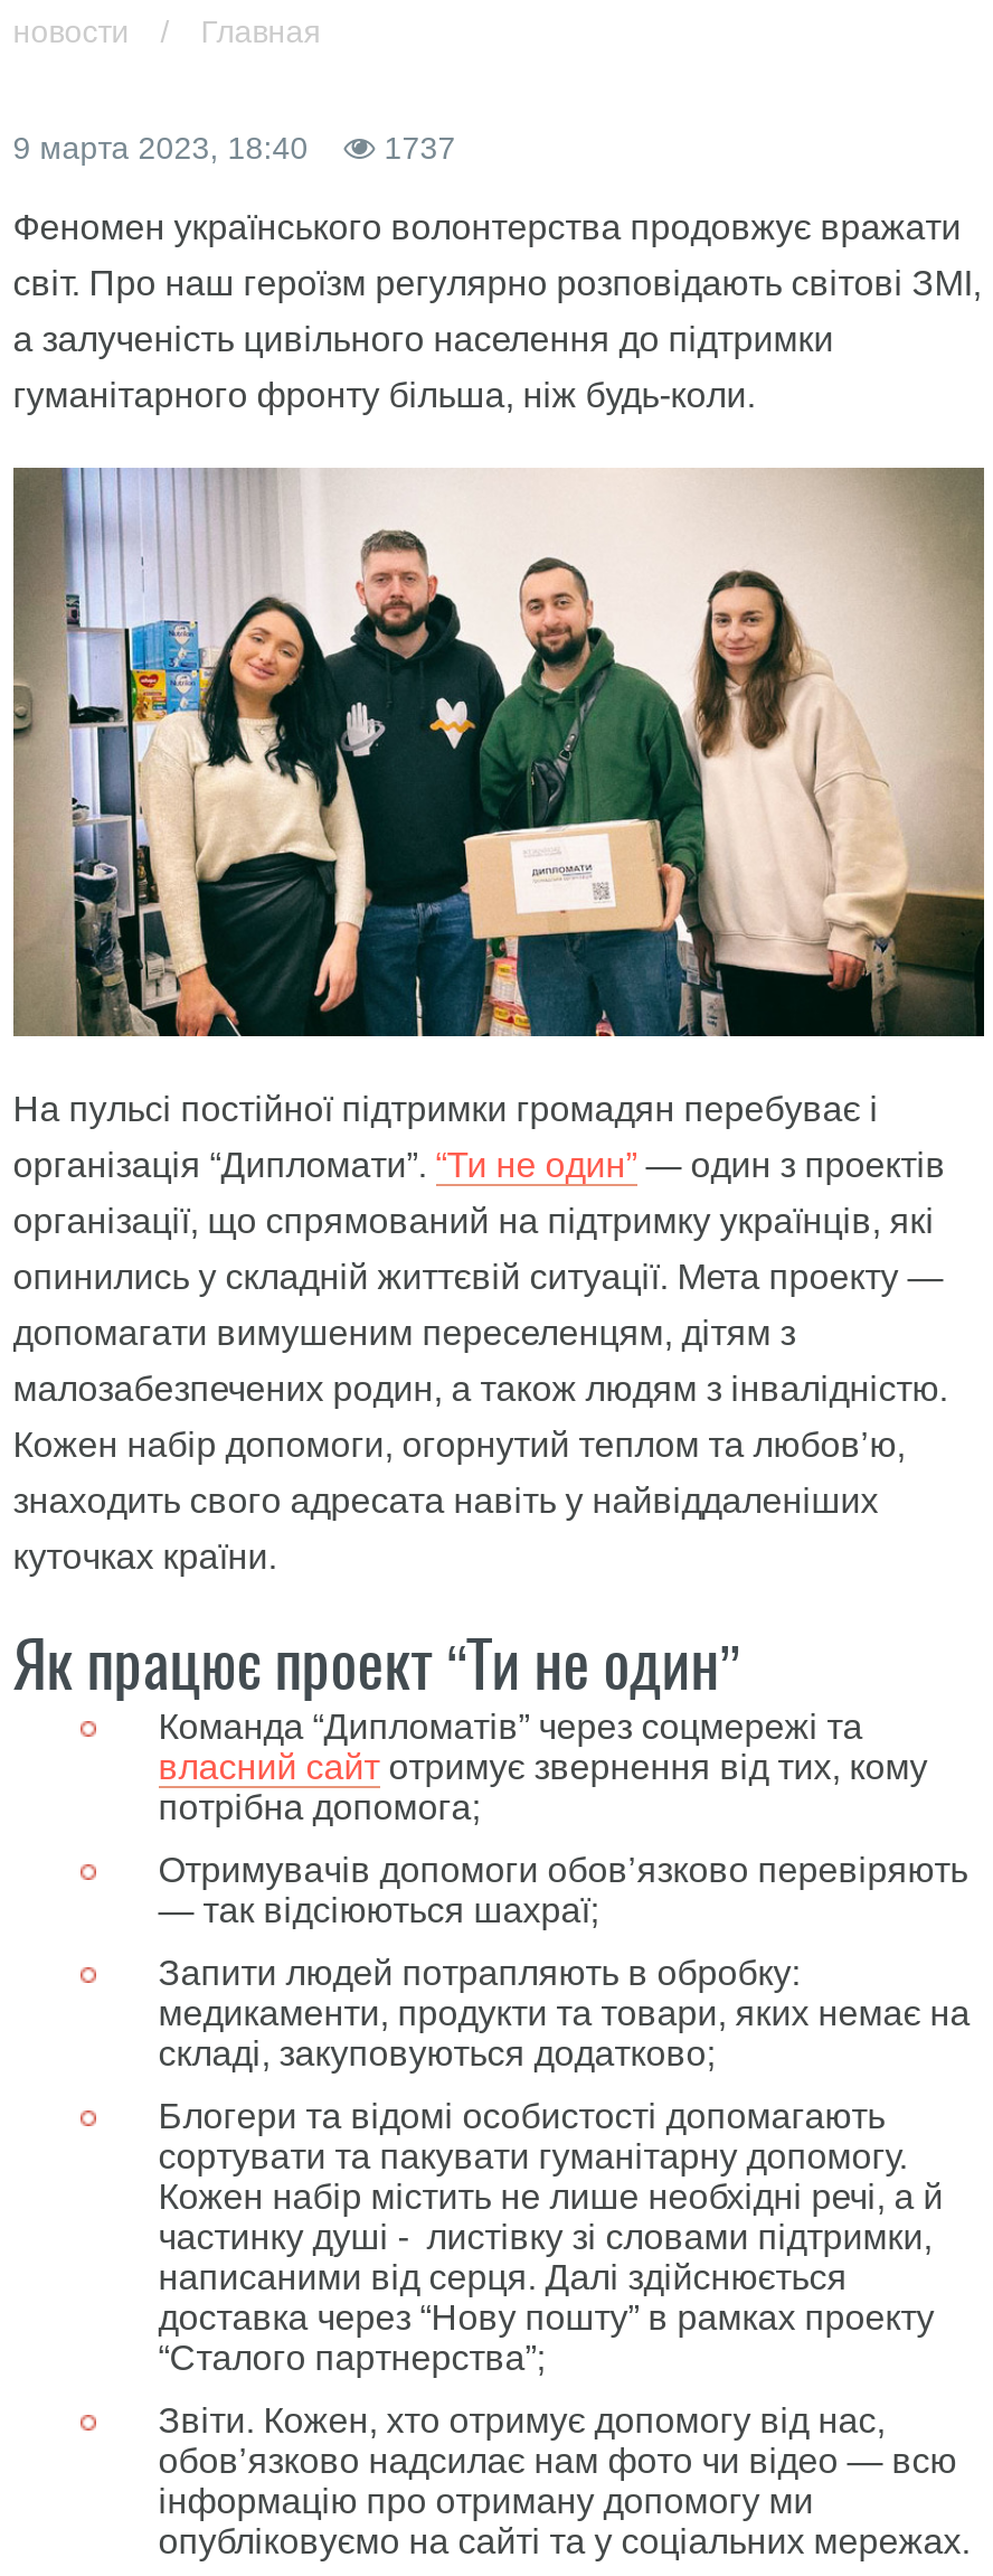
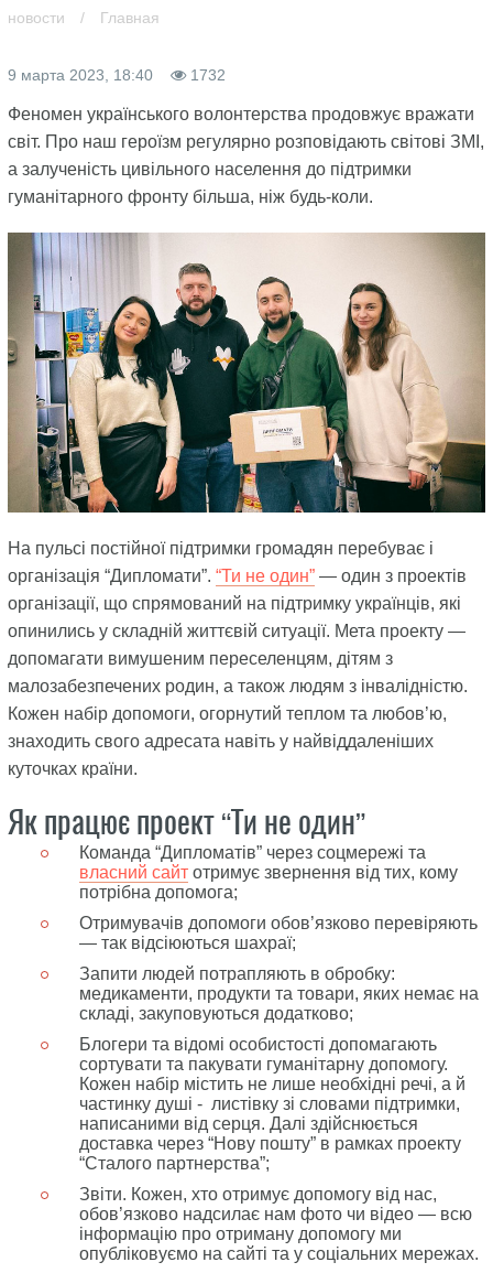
- 9 марта 2023, 18:40 1737
+ 9 марта 2023, 18:40 1732
